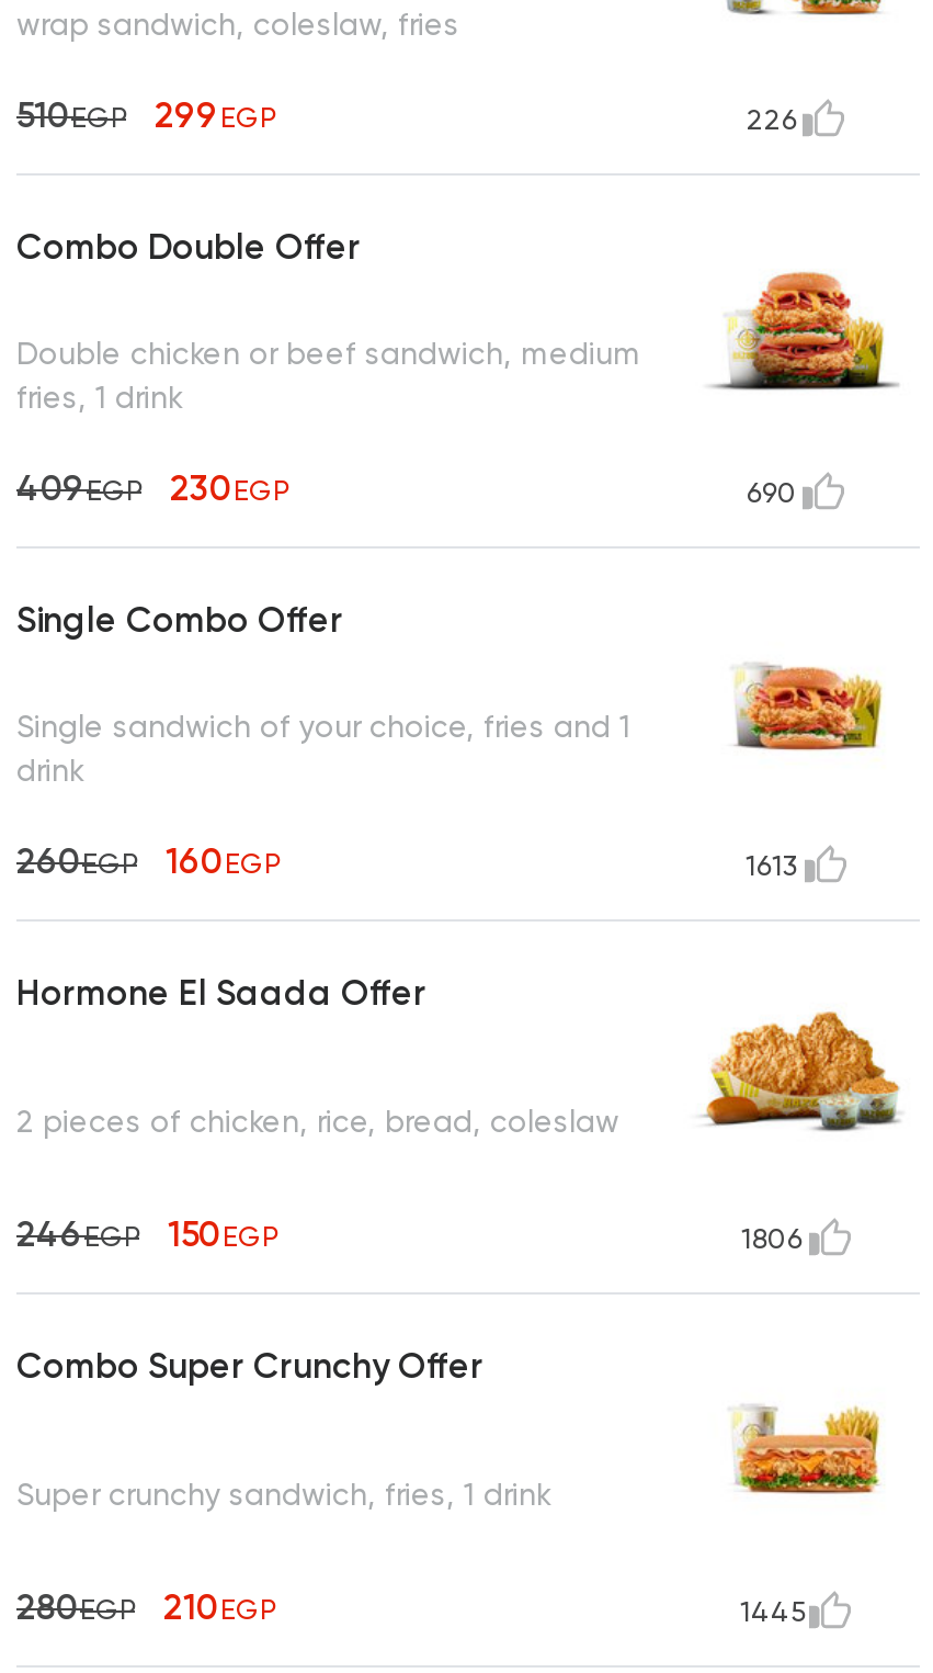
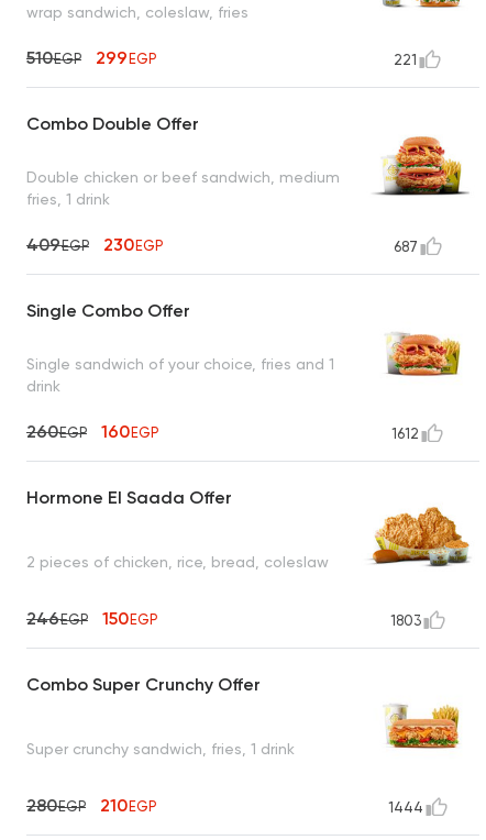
- 226
+ 221

- 690
+ 687

- 1613
+ 1612

- 1806
+ 1803

- 1445
+ 1444
